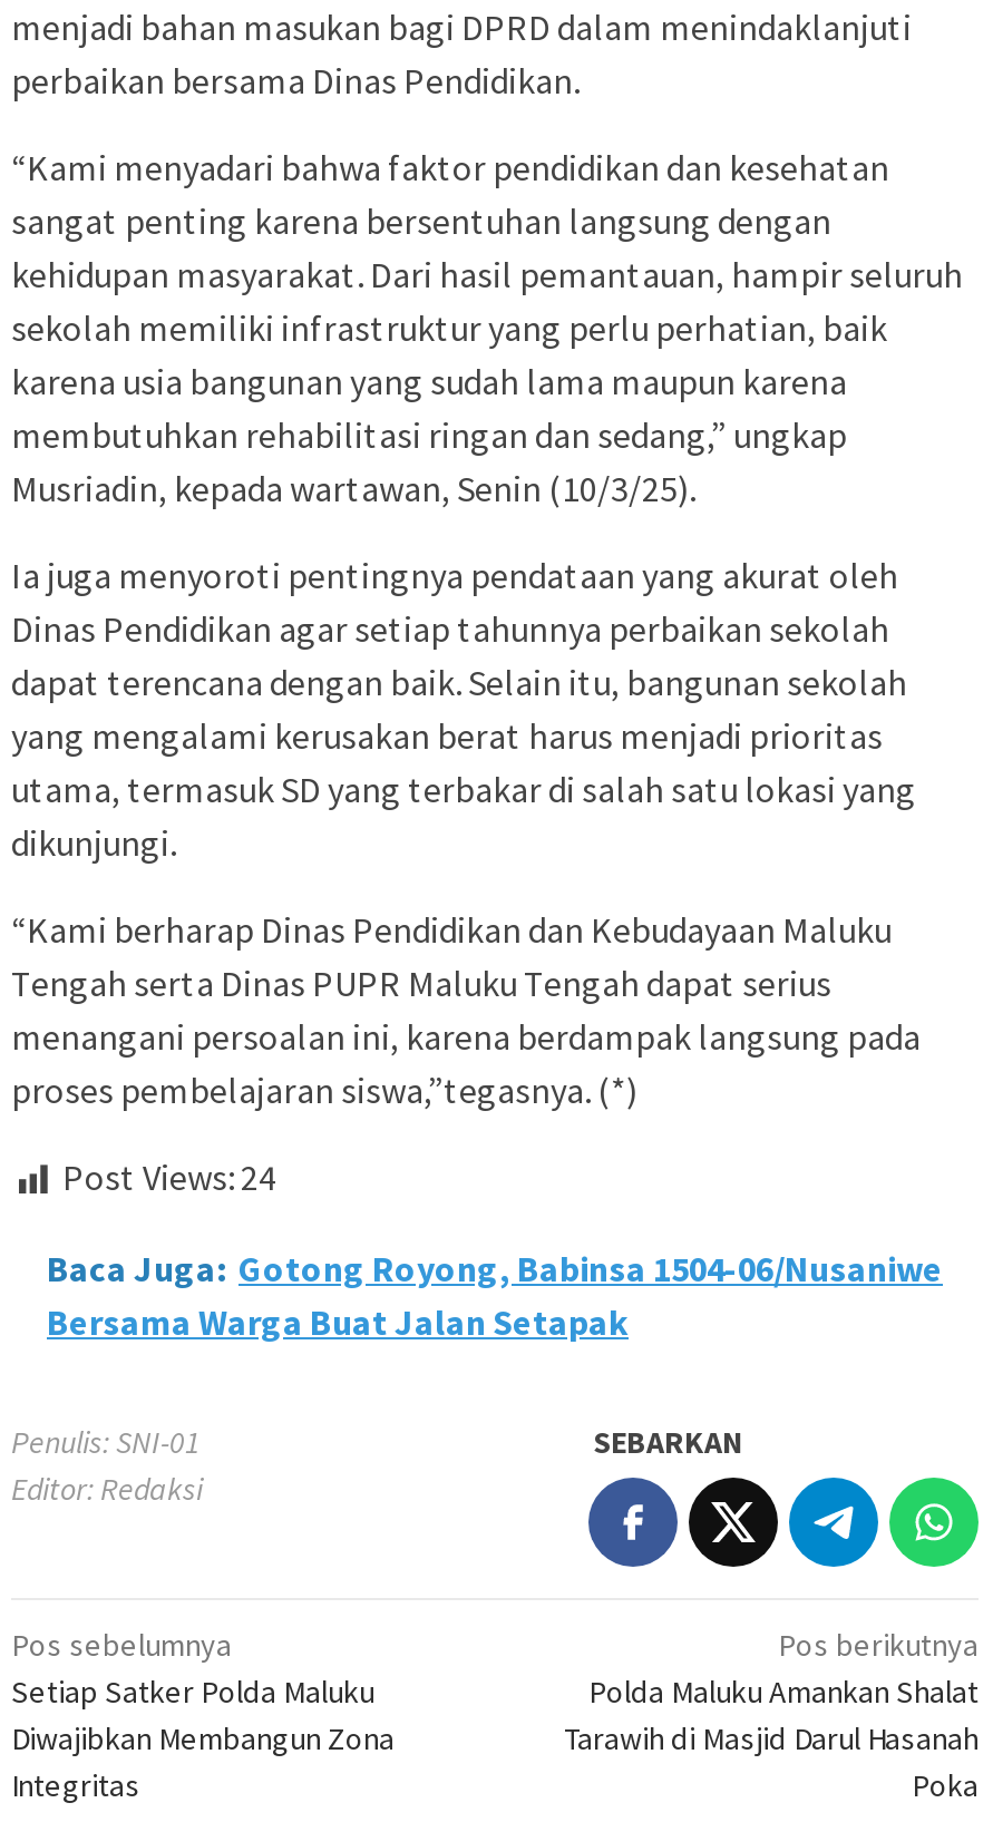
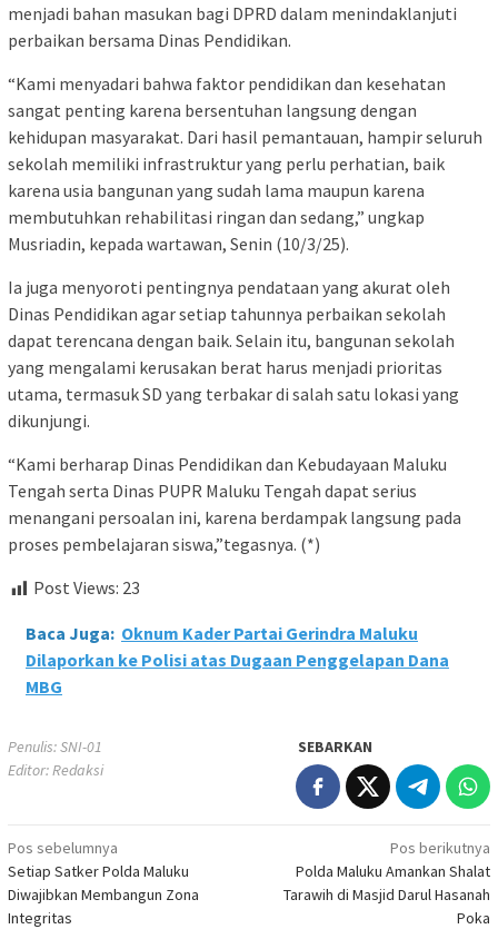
- Post Views: 24
+ Post Views: 23

- Baca Juga: Gotong Royong, Babinsa 1504-06/Nusaniwe
- Bersama Warga Buat Jalan Setapak
+ Baca Juga: Oknum Kader Partai Gerindra Maluku
+ Dilaporkan ke Polisi atas Dugaan Penggelapan Dana
+ MBG
